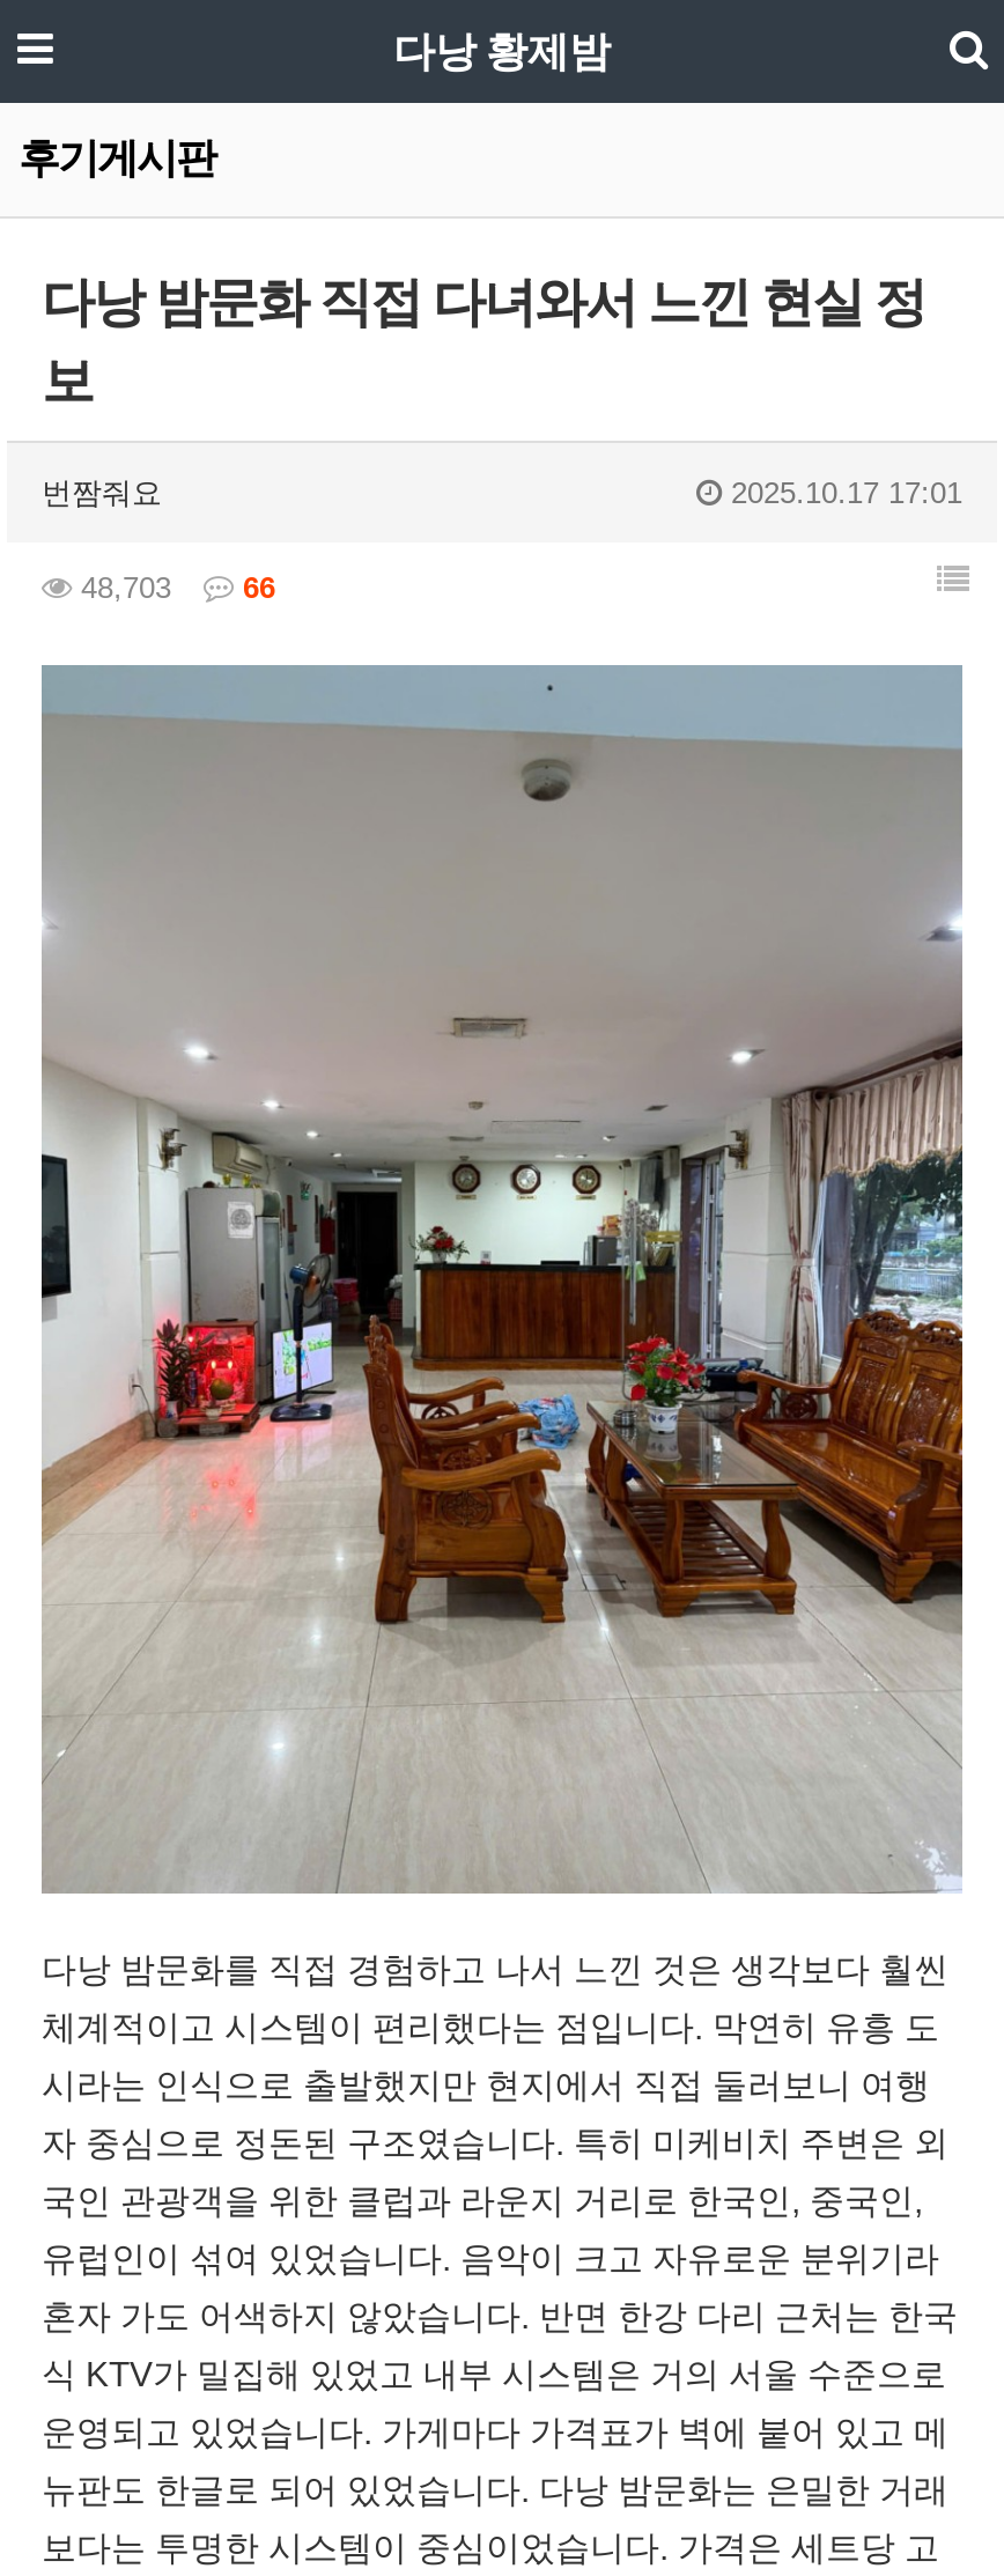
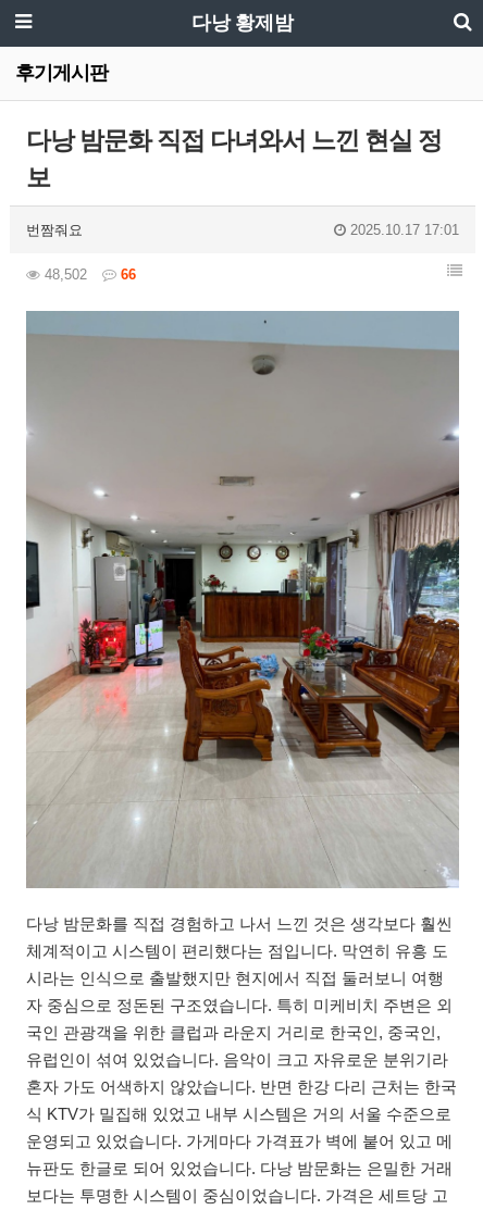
- 48,703
+ 48,502
